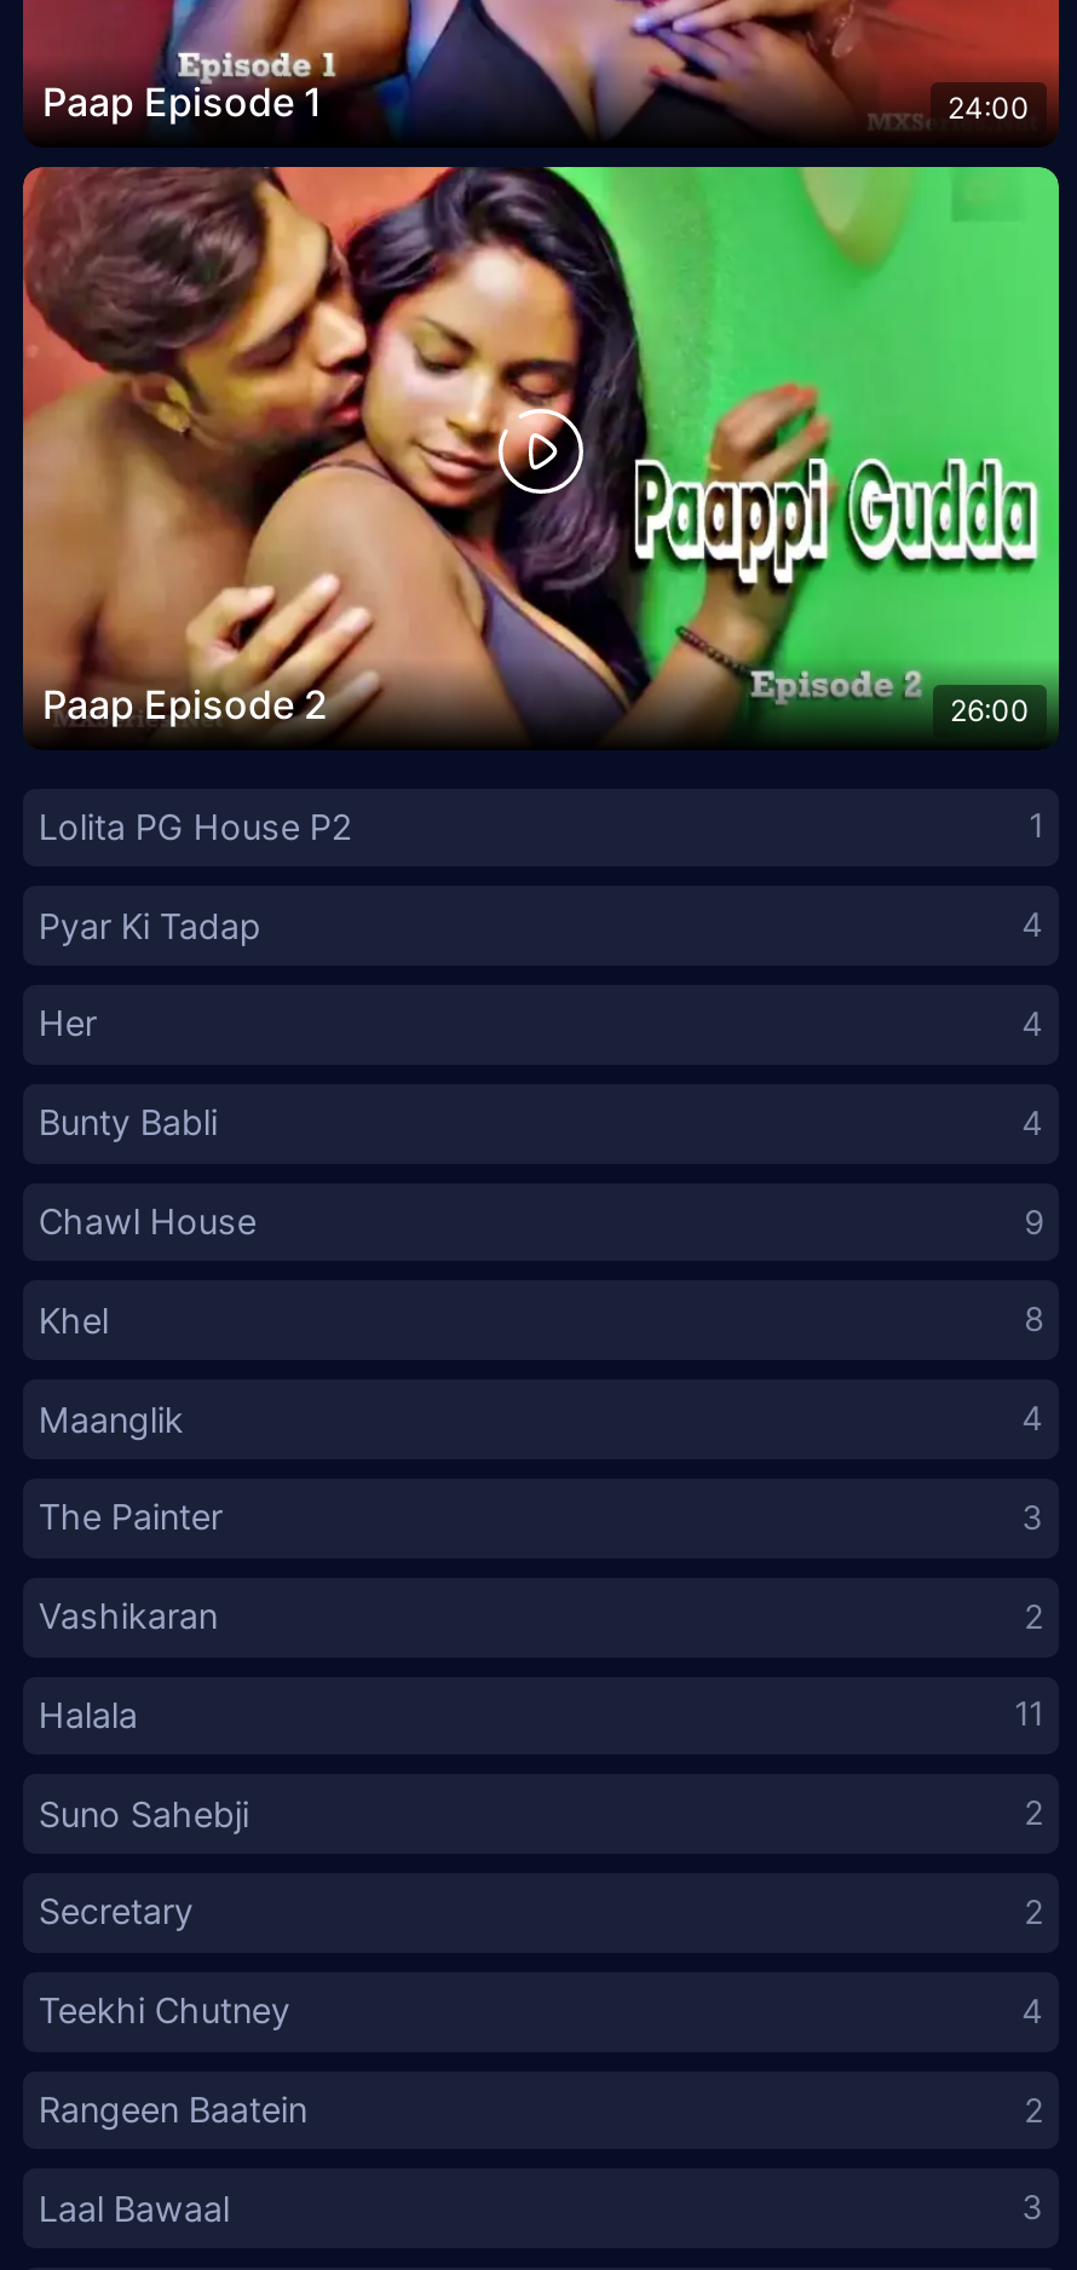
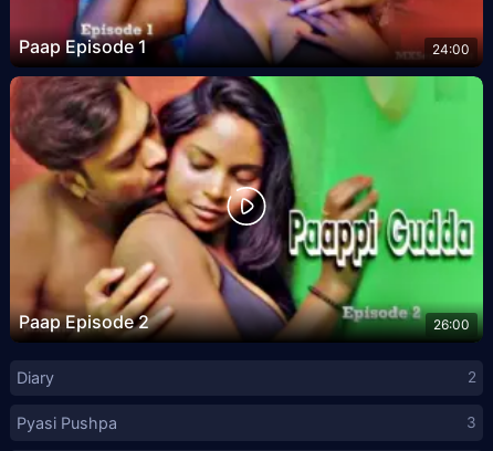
- Lolita PG House P2
- 1
- Pyar Ki Tadap
- 4
- Her
- 4
- Bunty Babli
- 4
- Chawl House
- 9
- Khel
- 8
- Maanglik
- 4
- The Painter
- 3
- Vashikaran
+ Diary

- Halala
- 11
- Suno Sahebji
- 2
- Secretary
- 2
- Teekhi Chutney
- 4
- Rangeen Baatein
- 2
- Laal Bawaal
+ Pyasi Pushpa
